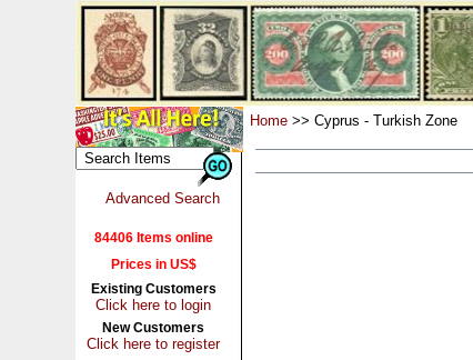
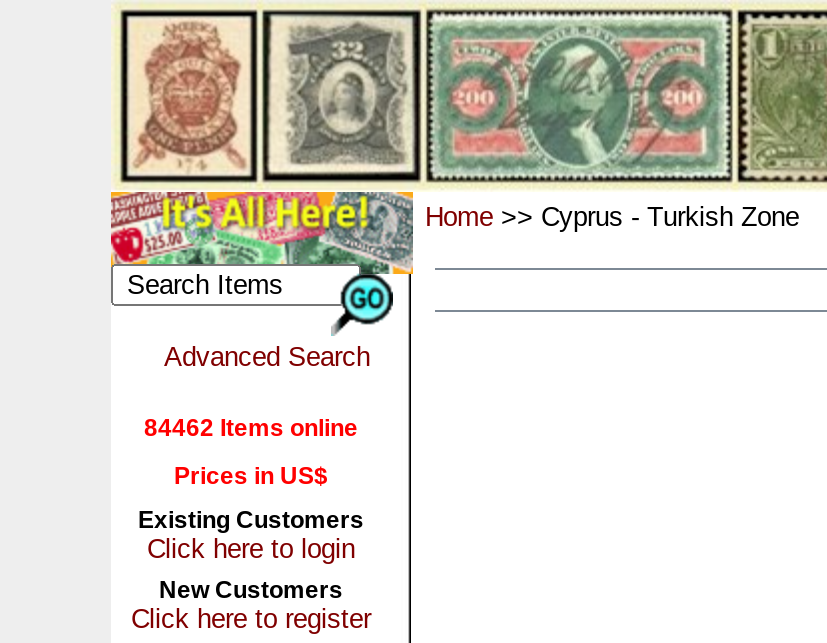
- 84406 Items online
+ 84462 Items online
